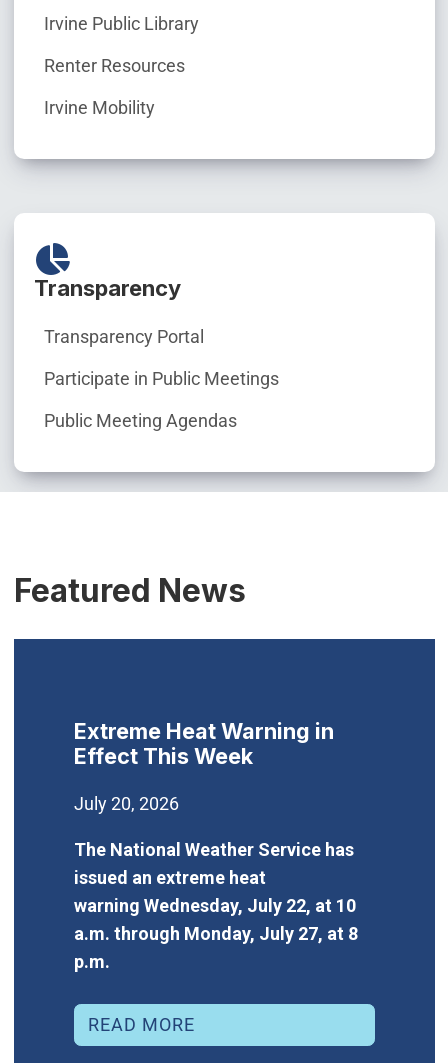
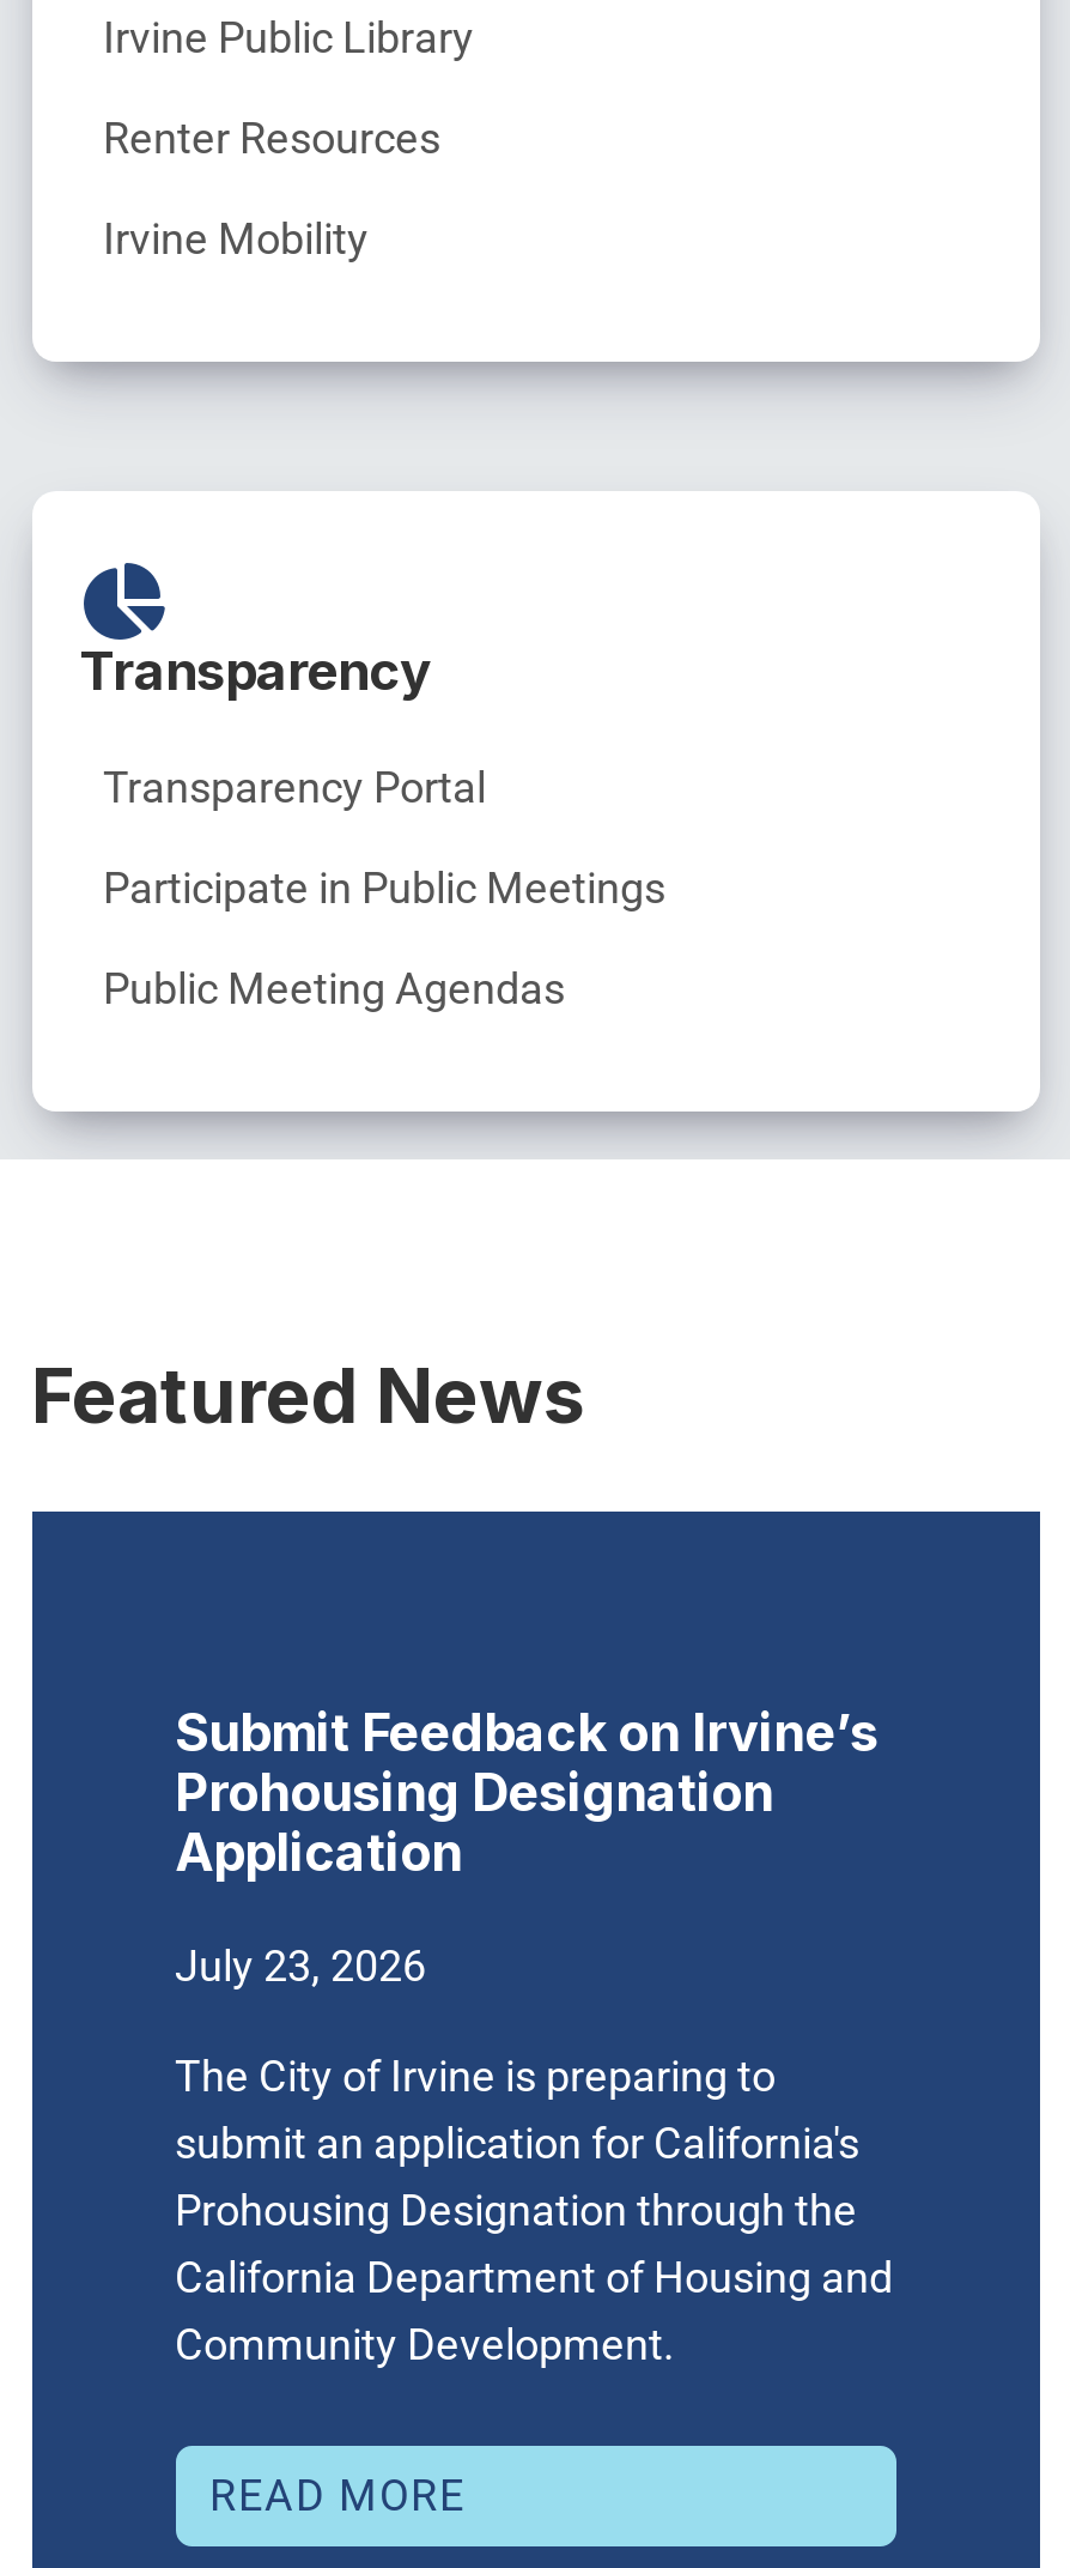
- Extreme Heat Warning in
- Effect This Week
+ Submit Feedback on Irvine’s
+ Prohousing Designation
+ Application

- July 20, 2026
+ July 23, 2026

- The National Weather Service has
- issued an extreme heat
- warning Wednesday, July 22, at 10
- a.m. through Monday, July 27, at 8
- p.m.
+ The City of Irvine is preparing to
+ submit an application for California's
+ Prohousing Designation through the
+ California Department of Housing and
+ Community Development.
